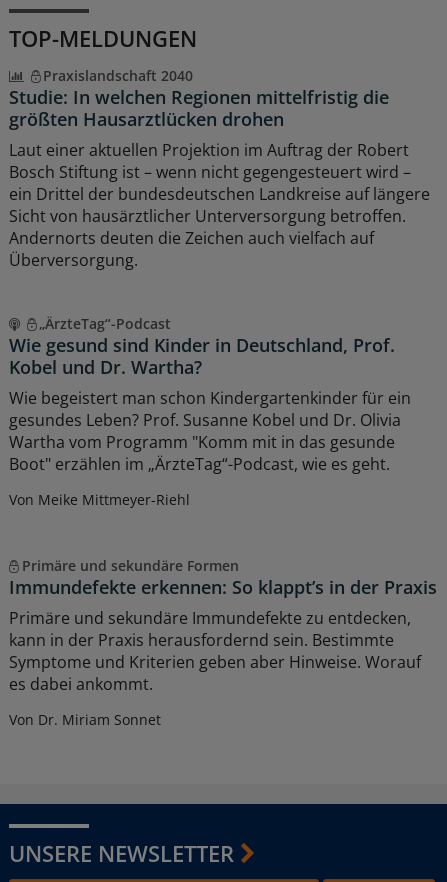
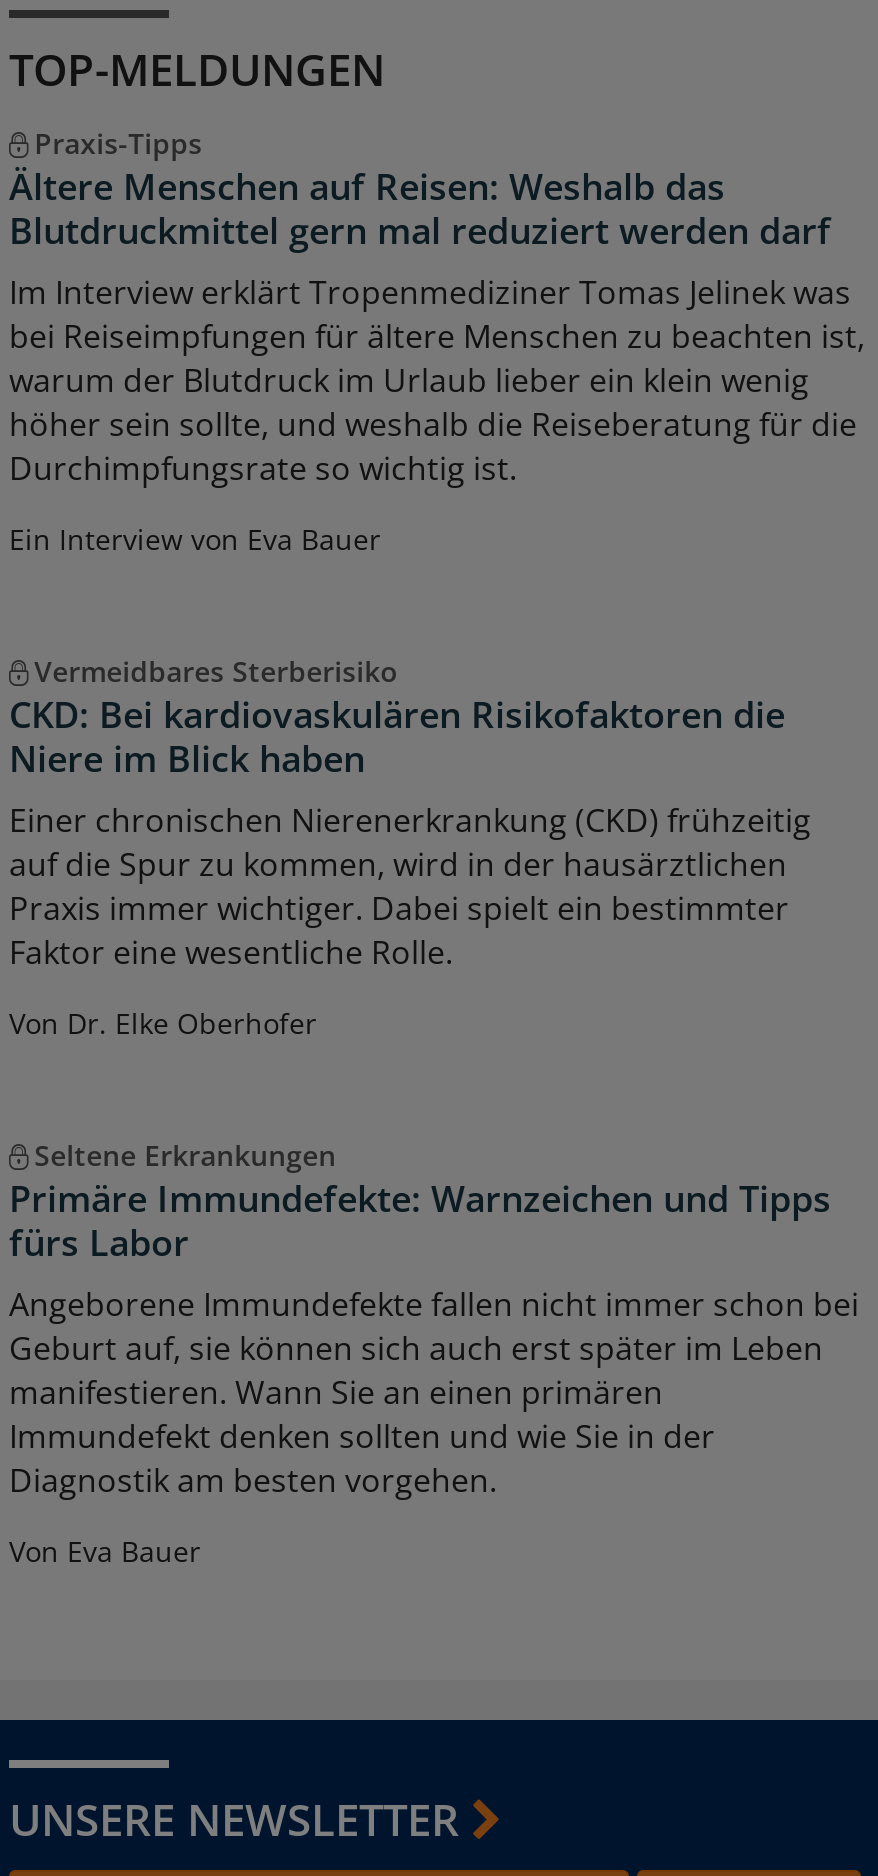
- Praxislandschaft 2040
- Studie: In welchen Regionen mittelfristig die
- größten Hausarztlücken drohen
- Laut einer aktuellen Projektion im Auftrag der Robert
- Bosch Stiftung ist – wenn nicht gegengesteuert wird –
- ein Drittel der bundesdeutschen Landkreise auf längere
- Sicht von hausärztlicher Unterversorgung betroffen.
- Andernorts deuten die Zeichen auch vielfach auf
- Überversorgung.
- „ÄrzteTag“-Podcast
- Wie gesund sind Kinder in Deutschland, Prof.
- Kobel und Dr. Wartha?
- Wie begeistert man schon Kindergartenkinder für ein
- gesundes Leben? Prof. Susanne Kobel und Dr. Olivia
- Wartha vom Programm "Komm mit in das gesunde
- Boot" erzählen im „ÄrzteTag“-Podcast, wie es geht.
- Von Meike Mittmeyer-Riehl
- Primäre und sekundäre Formen
- Immundefekte erkennen: So klappt’s in der Praxis
- Primäre und sekundäre Immundefekte zu entdecken,
- kann in der Praxis herausfordernd sein. Bestimmte
- Symptome und Kriterien geben aber Hinweise. Worauf
- es dabei ankommt.
- Von Dr. Miriam Sonnet
+ Praxis-Tipps
+ Ältere Menschen auf Reisen: Weshalb das
+ Blutdruckmittel gern mal reduziert werden darf
+ Im Interview erklärt Tropenmediziner Tomas Jelinek was
+ bei Reiseimpfungen für ältere Menschen zu beachten ist,
+ warum der Blutdruck im Urlaub lieber ein klein wenig
+ höher sein sollte, und weshalb die Reiseberatung für die
+ Durchimpfungsrate so wichtig ist.
+ Ein Interview von Eva Bauer
+ Vermeidbares Sterberisiko
+ CKD: Bei kardiovaskulären Risikofaktoren die
+ Niere im Blick haben
+ Einer chronischen Nierenerkrankung (CKD) frühzeitig
+ auf die Spur zu kommen, wird in der hausärztlichen
+ Praxis immer wichtiger. Dabei spielt ein bestimmter
+ Faktor eine wesentliche Rolle.
+ Von Dr. Elke Oberhofer
+ Seltene Erkrankungen
+ Primäre Immundefekte: Warnzeichen und Tipps
+ fürs Labor
+ Angeborene Immundefekte fallen nicht immer schon bei
+ Geburt auf, sie können sich auch erst später im Leben
+ manifestieren. Wann Sie an einen primären
+ Immundefekt denken sollten und wie Sie in der
+ Diagnostik am besten vorgehen.
+ Von Eva Bauer
